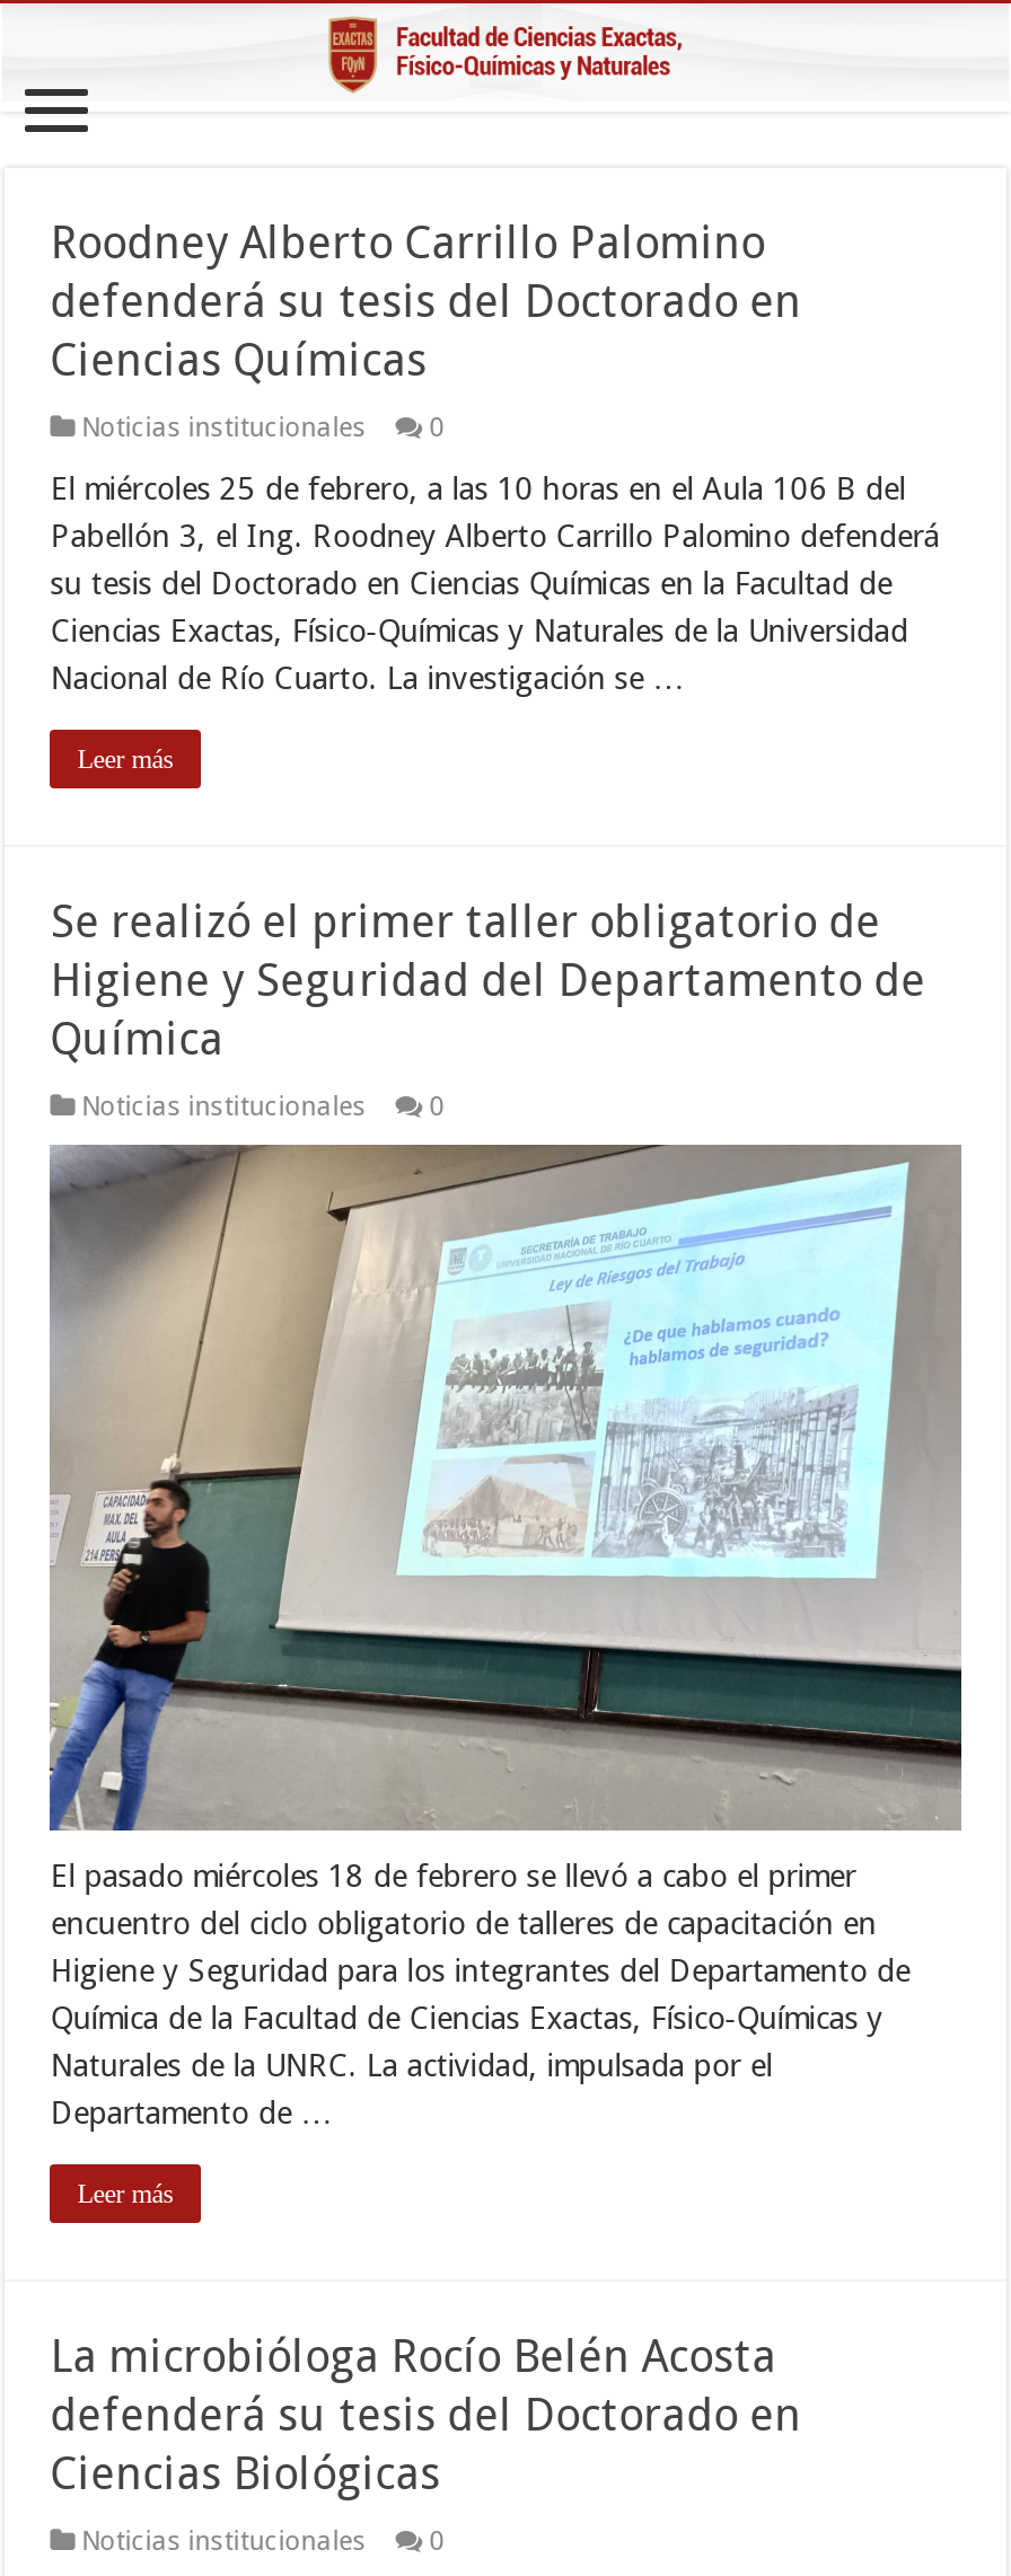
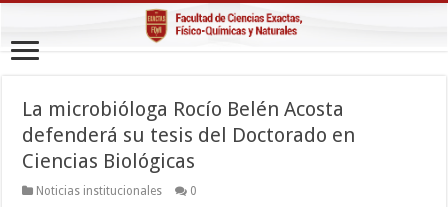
- Roodney Alberto Carrillo Palomino
- defenderá su tesis del Doctorado en
- Ciencias Químicas
- Noticias institucionales
- 0
- El miércoles 25 de febrero, a las 10 horas en el Aula 106 B del
- Pabellón 3, el Ing. Roodney Alberto Carrillo Palomino defenderá
- su tesis del Doctorado en Ciencias Químicas en la Facultad de
- Ciencias Exactas, Físico-Químicas y Naturales de la Universidad
- Nacional de Río Cuarto. La investigación se …
- Leer más
- Se realizó el primer taller obligatorio de
- Higiene y Seguridad del Departamento de
- Química
- Noticias institucionales
- 0

- [image]
- El pasado miércoles 18 de febrero se llevó a cabo el primer
- encuentro del ciclo obligatorio de talleres de capacitación en
- Higiene y Seguridad para los integrantes del Departamento de
- Química de la Facultad de Ciencias Exactas, Físico-Químicas y
- Naturales de la UNRC. La actividad, impulsada por el
- Departamento de …
- Leer más
